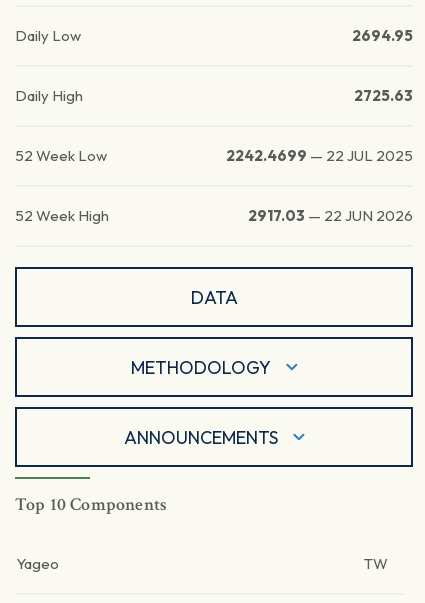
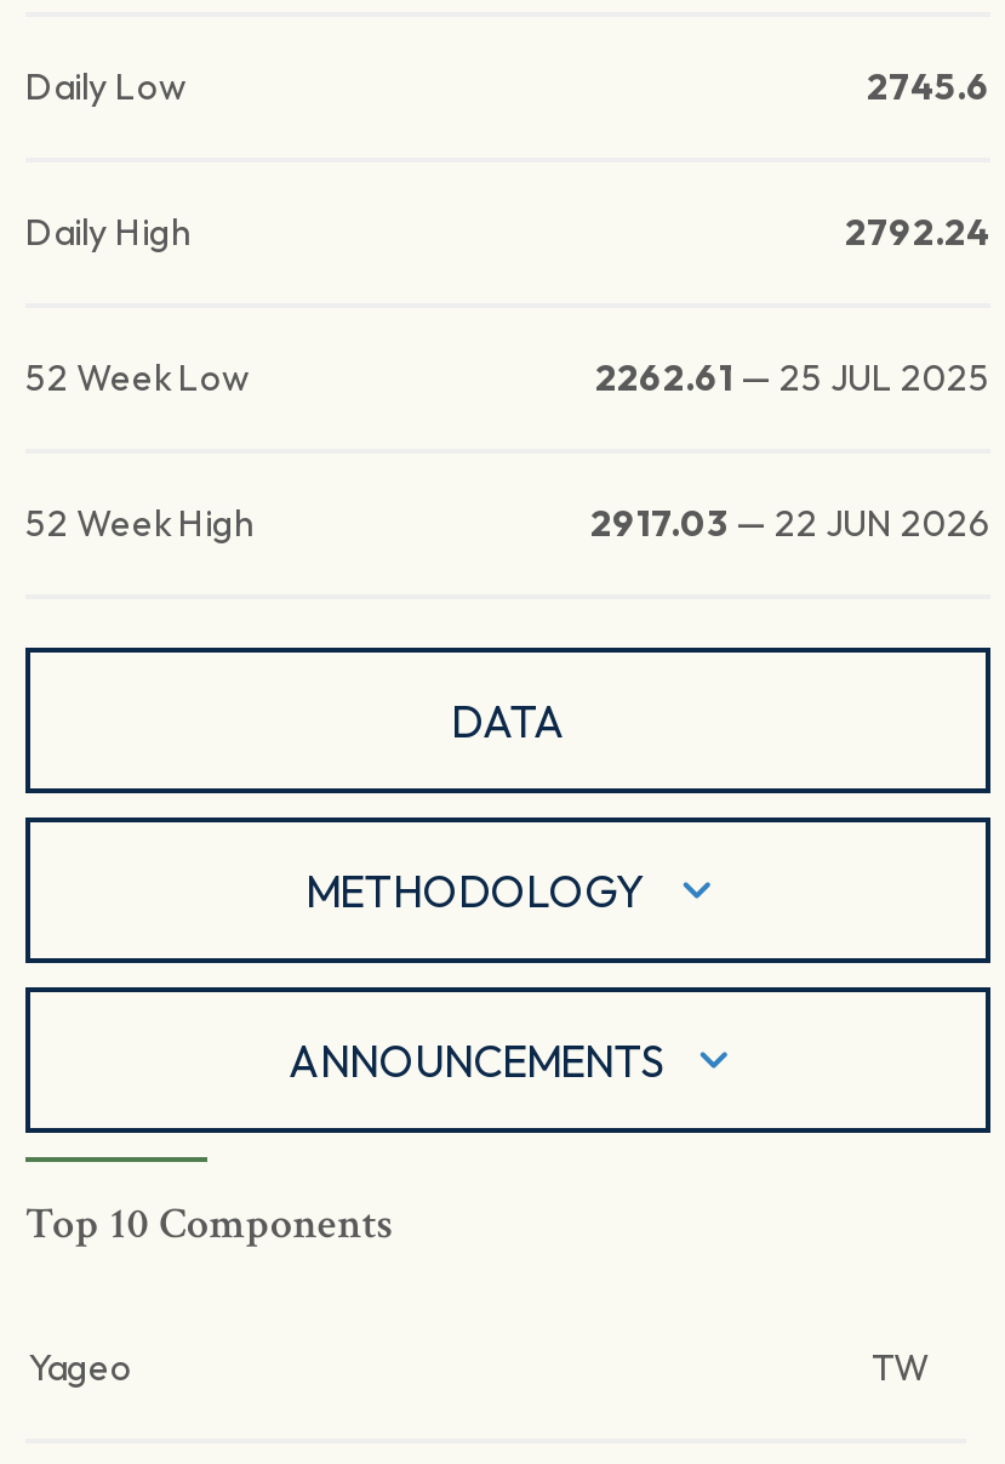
- 2694.95
+ 2745.6

- 2725.63
+ 2792.24

- 2242.4699 — 22 JUL 2025
+ 2262.61 — 25 JUL 2025
